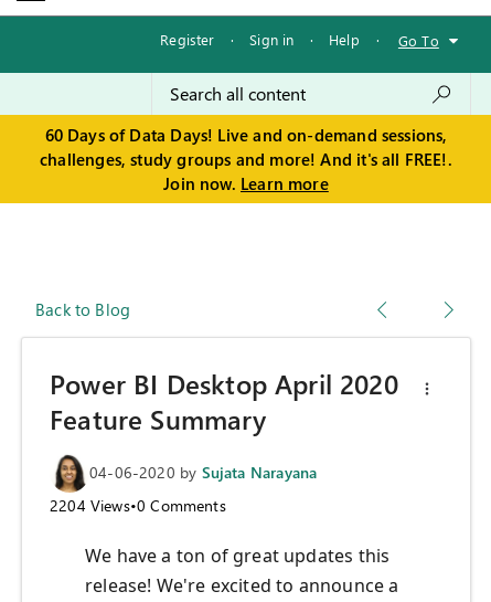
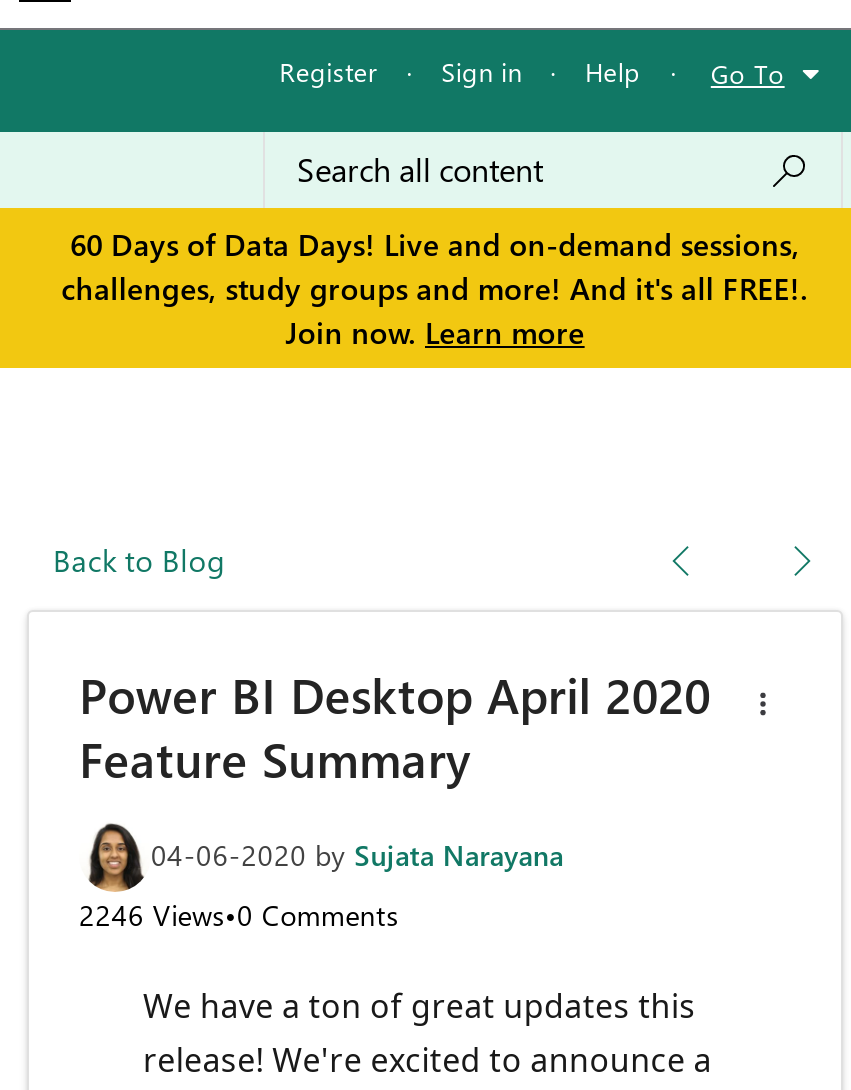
- 2204 Views•0 Comments
+ 2246 Views•0 Comments
